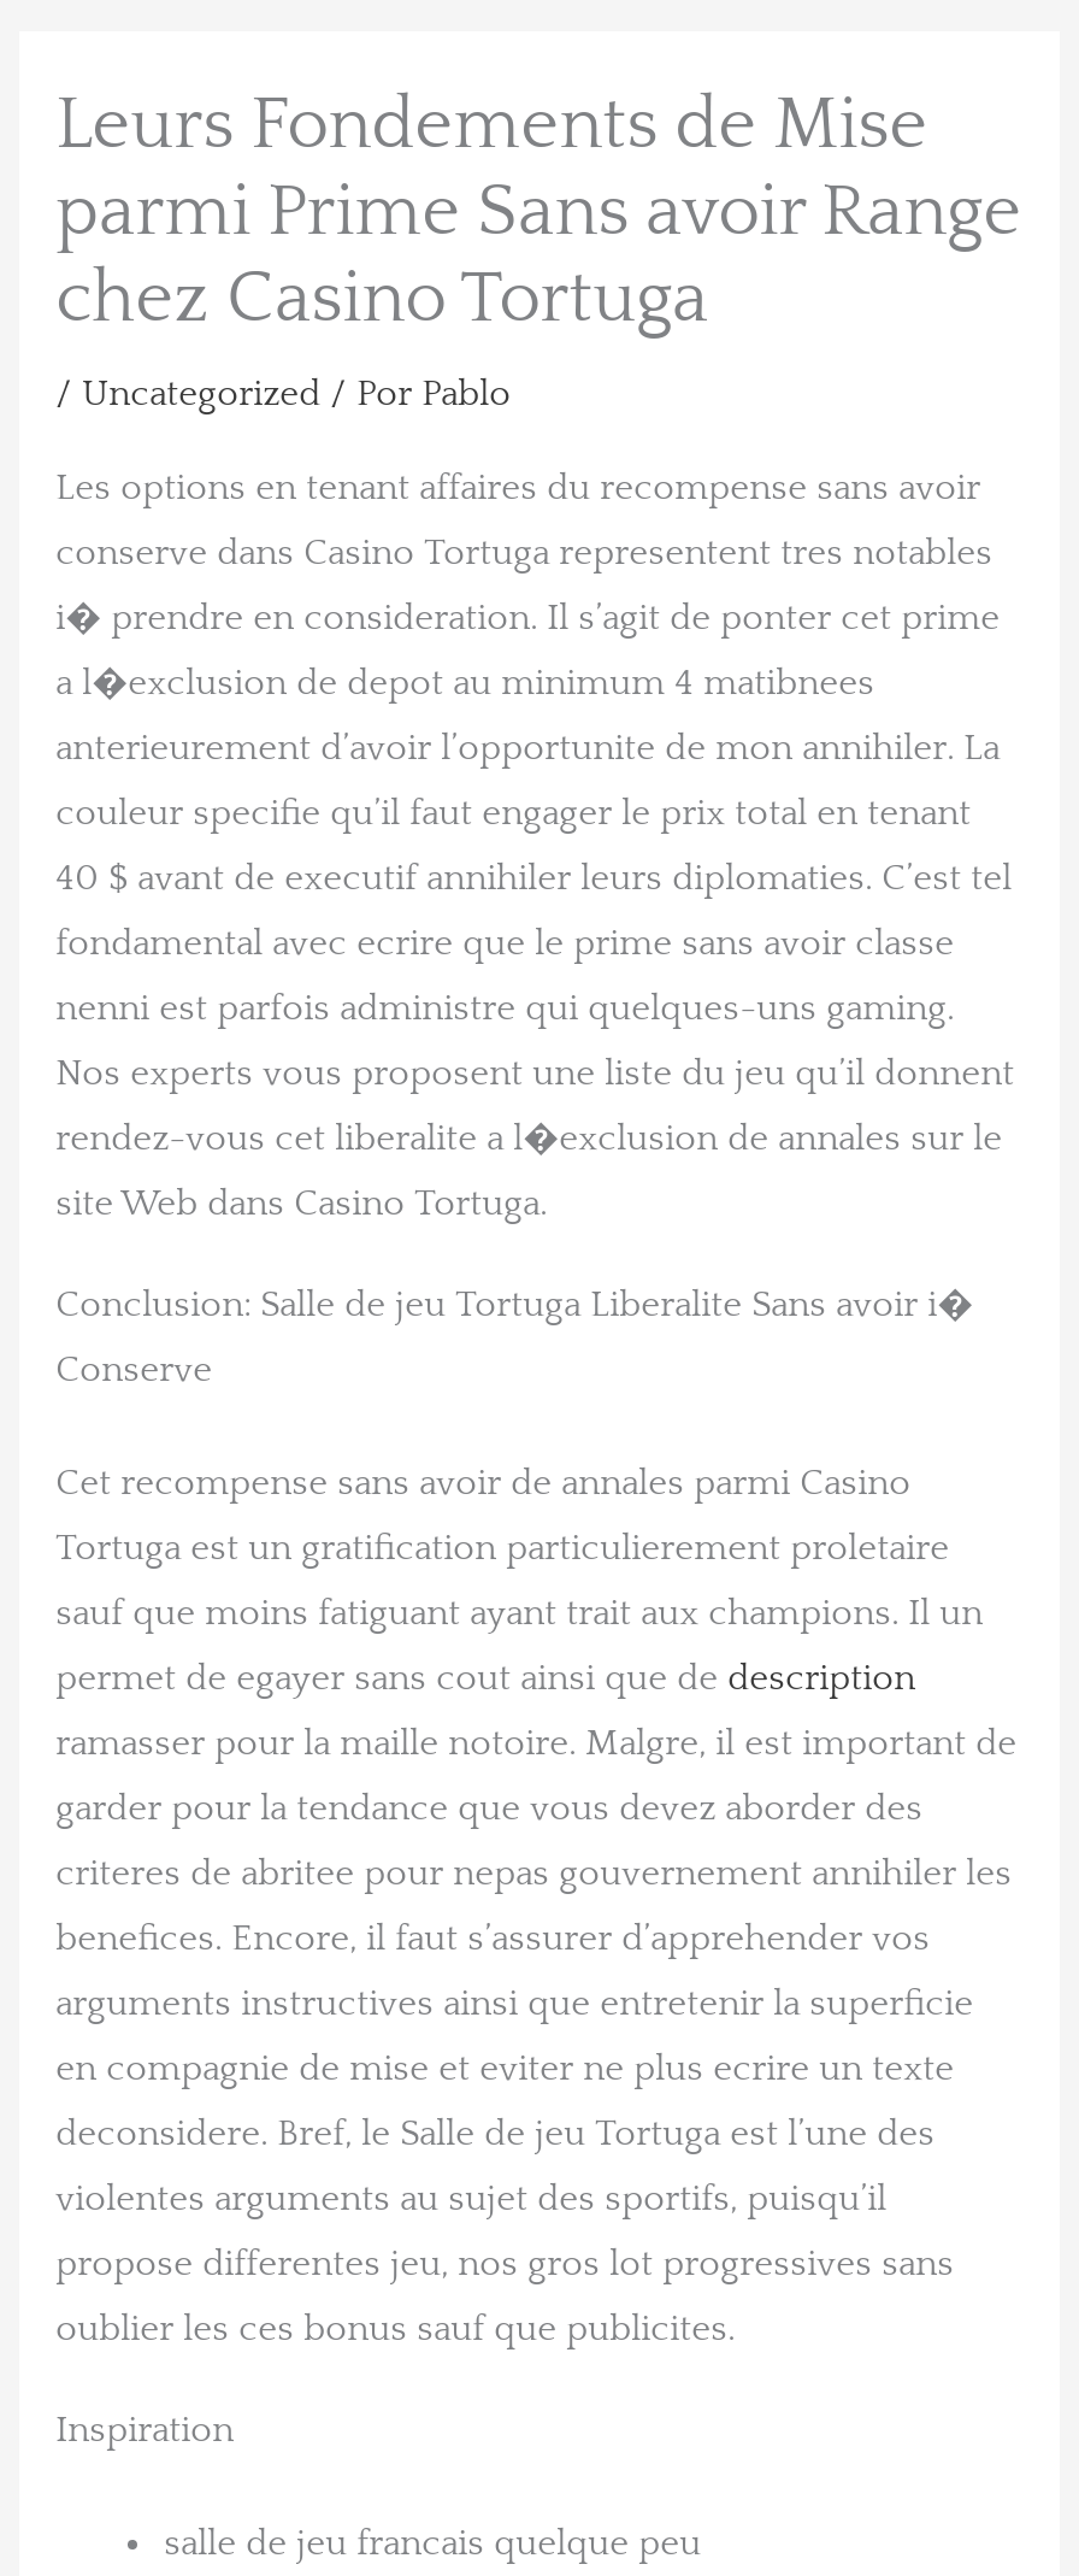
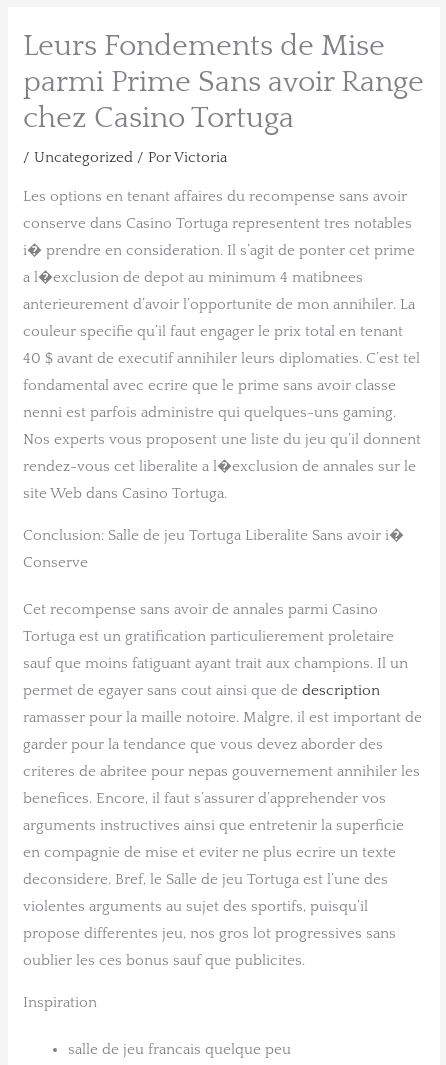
- / Uncategorized / Por Pablo
+ / Uncategorized / Por Victoria
